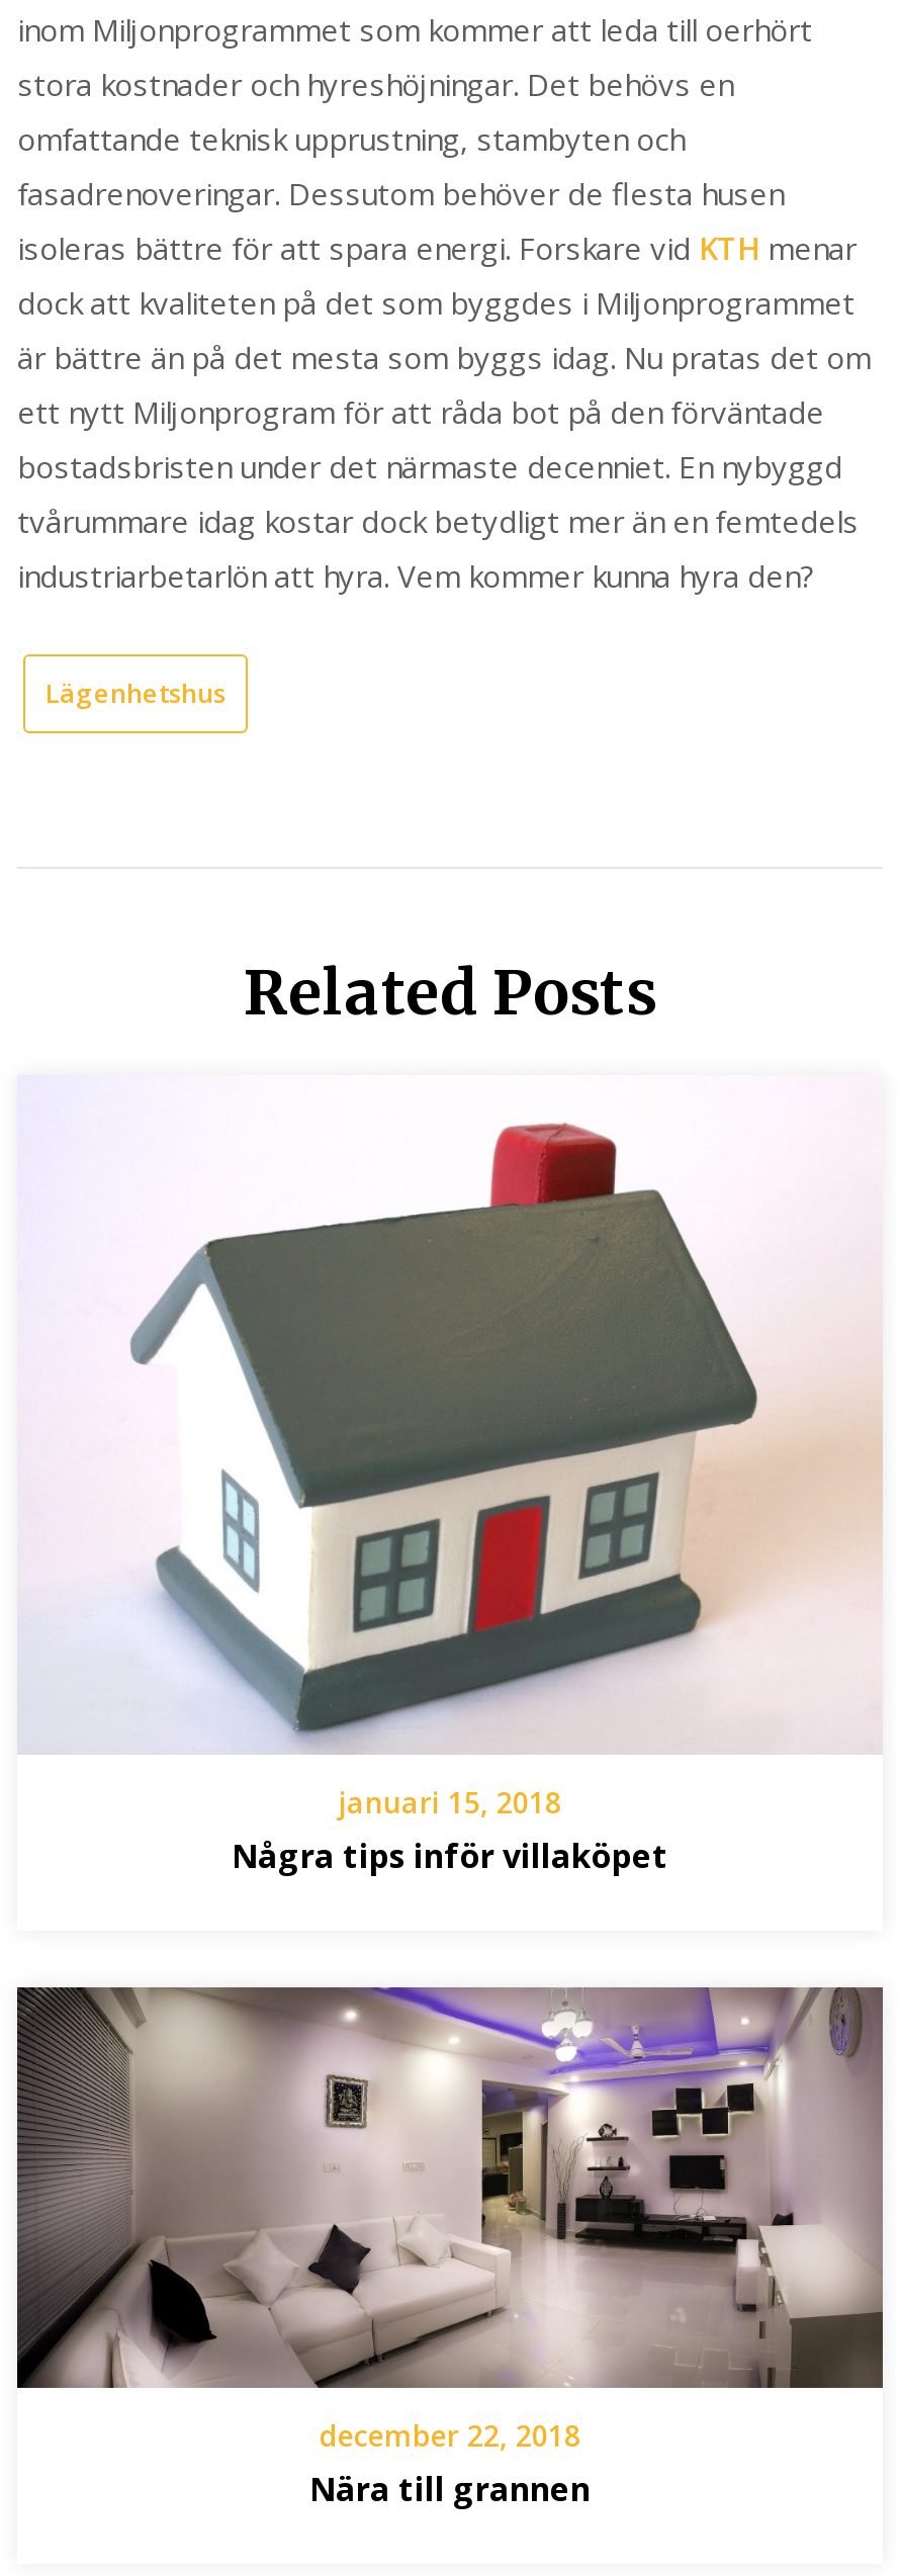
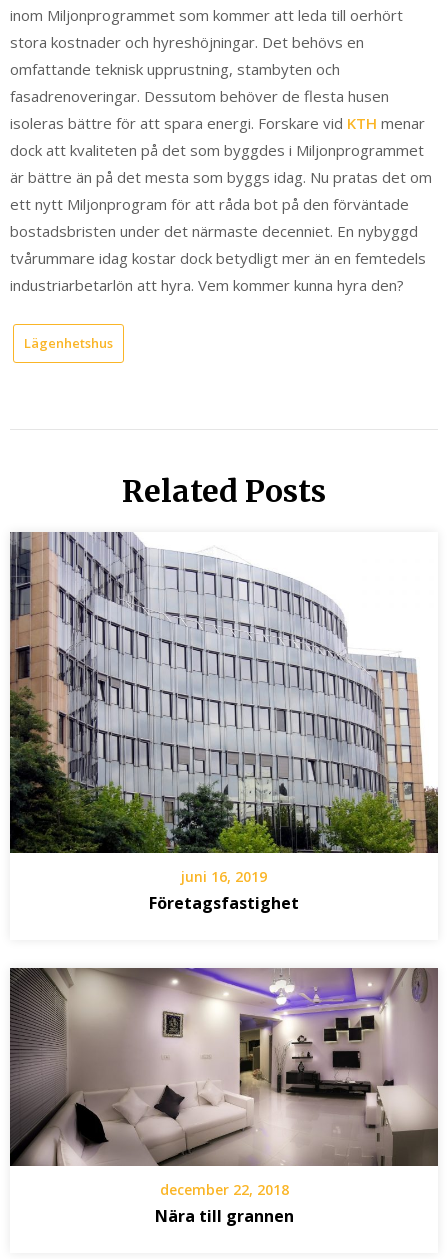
- [image]
- januari 15, 2018
- Några tips inför villaköpet
+ [image]
+ juni 16, 2019
+ Företagsfastighet
